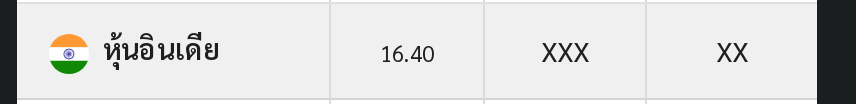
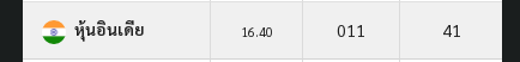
- XXX
- XX
+ 011
+ 41
